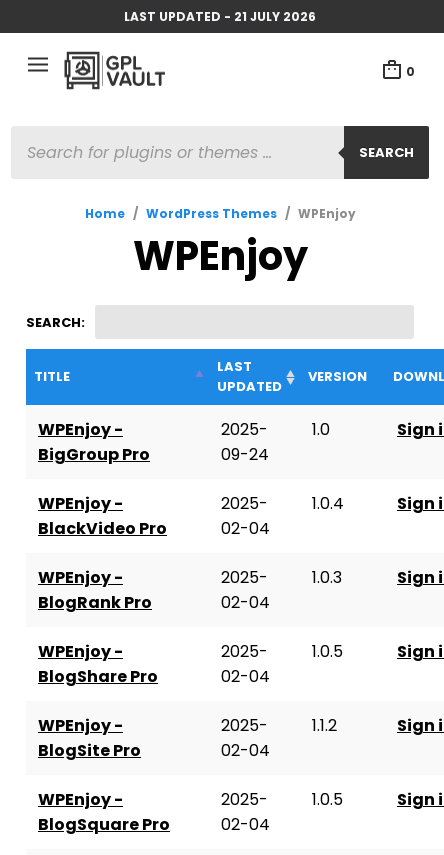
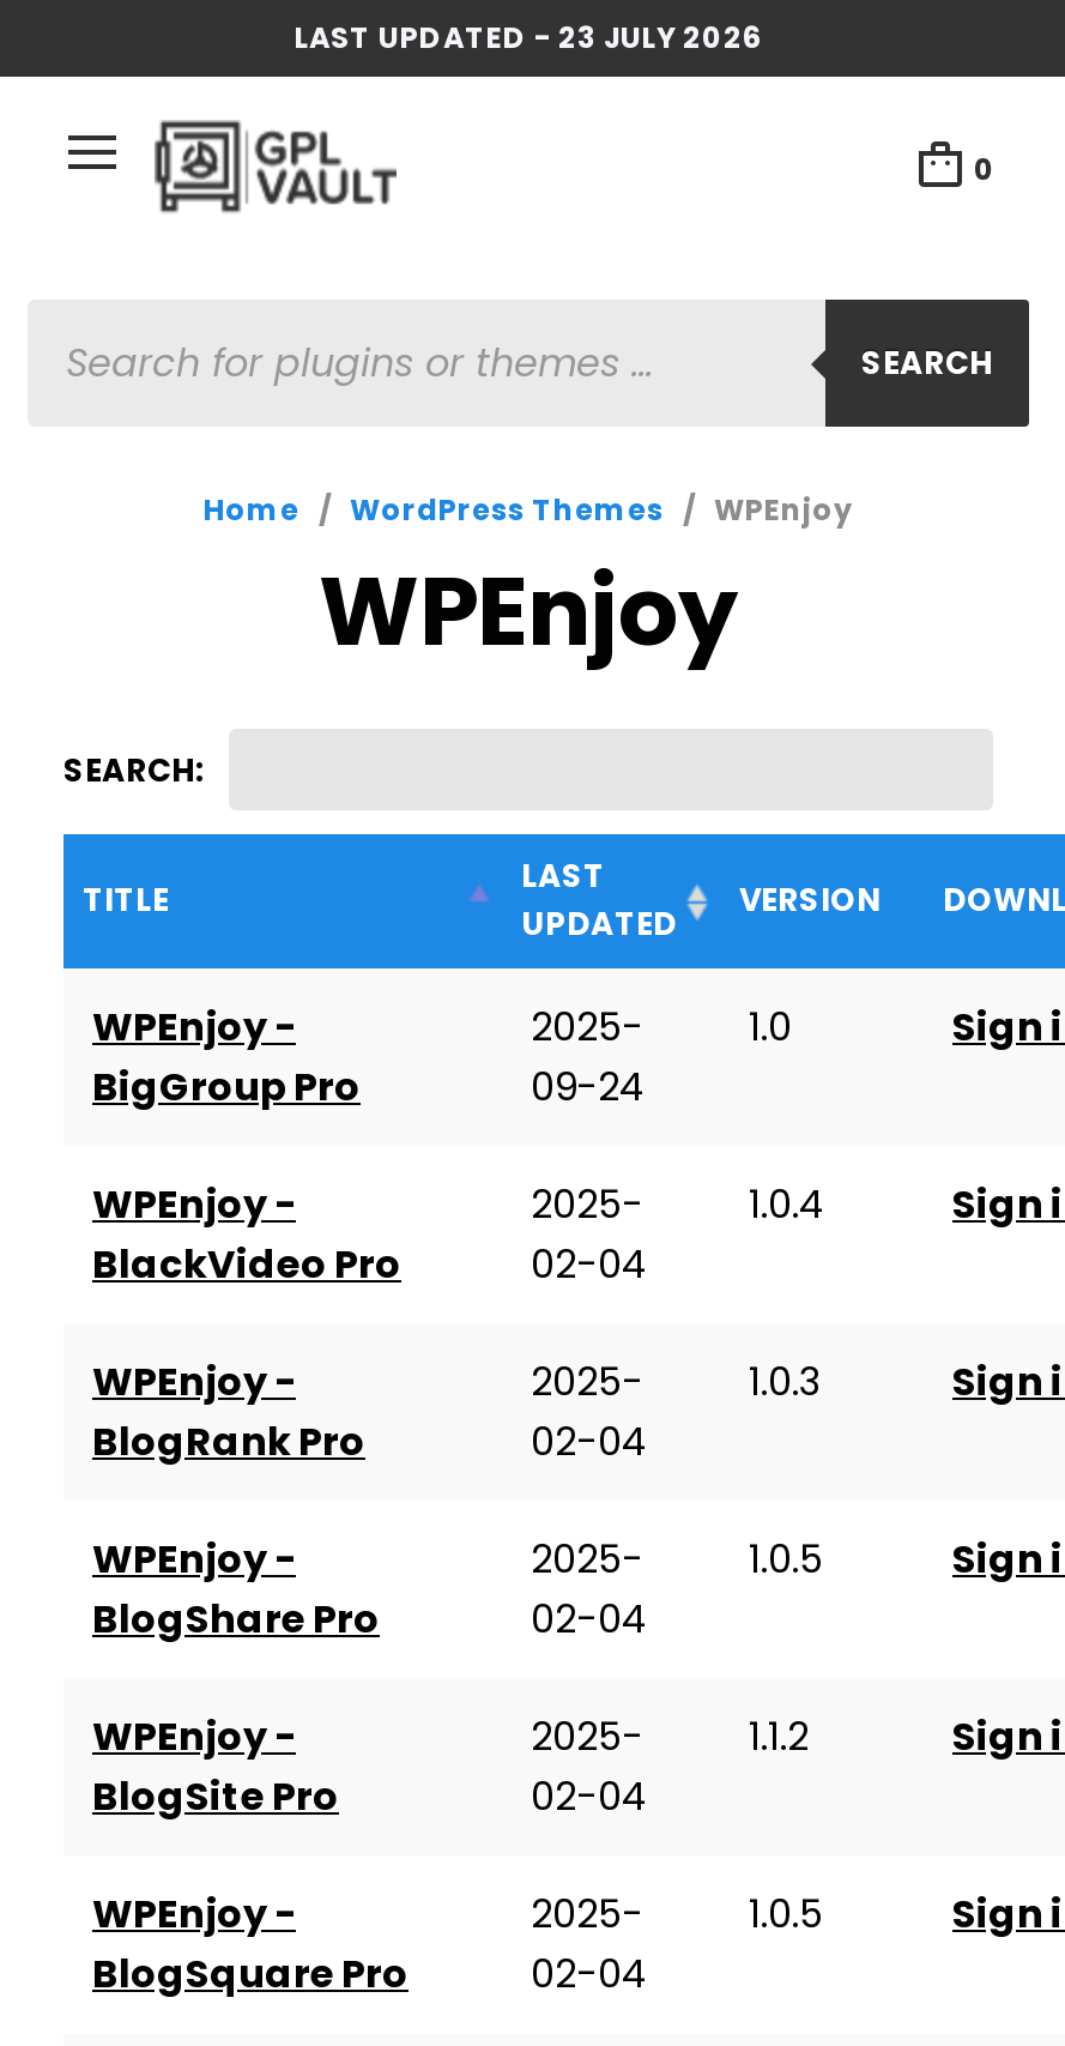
- LAST UPDATED - 21 JULY 2026
+ LAST UPDATED - 23 JULY 2026
